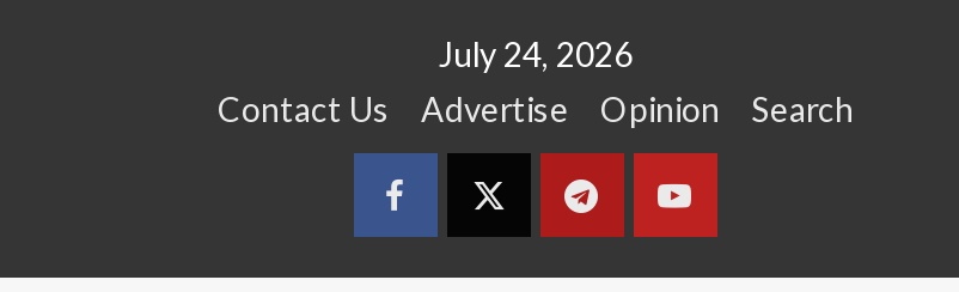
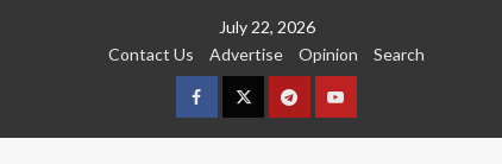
- July 24, 2026
+ July 22, 2026
